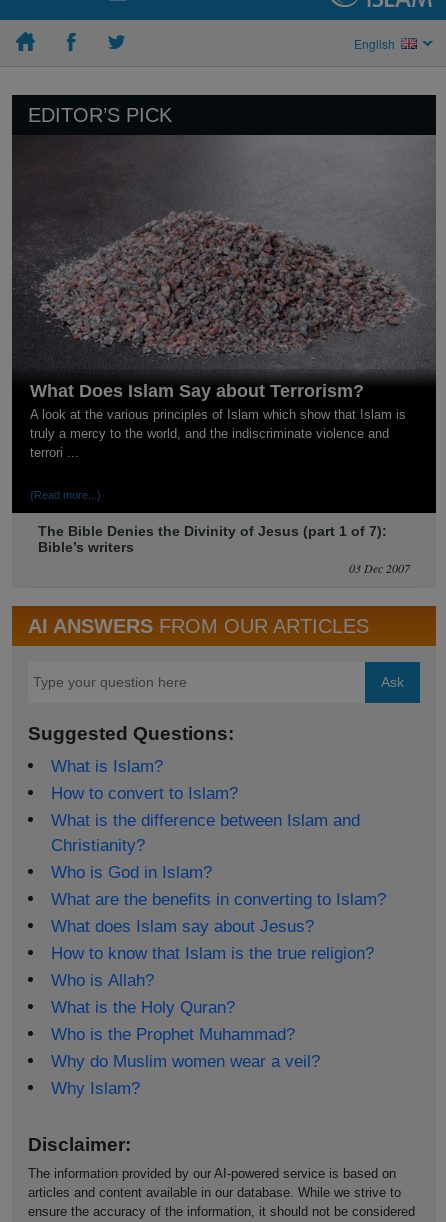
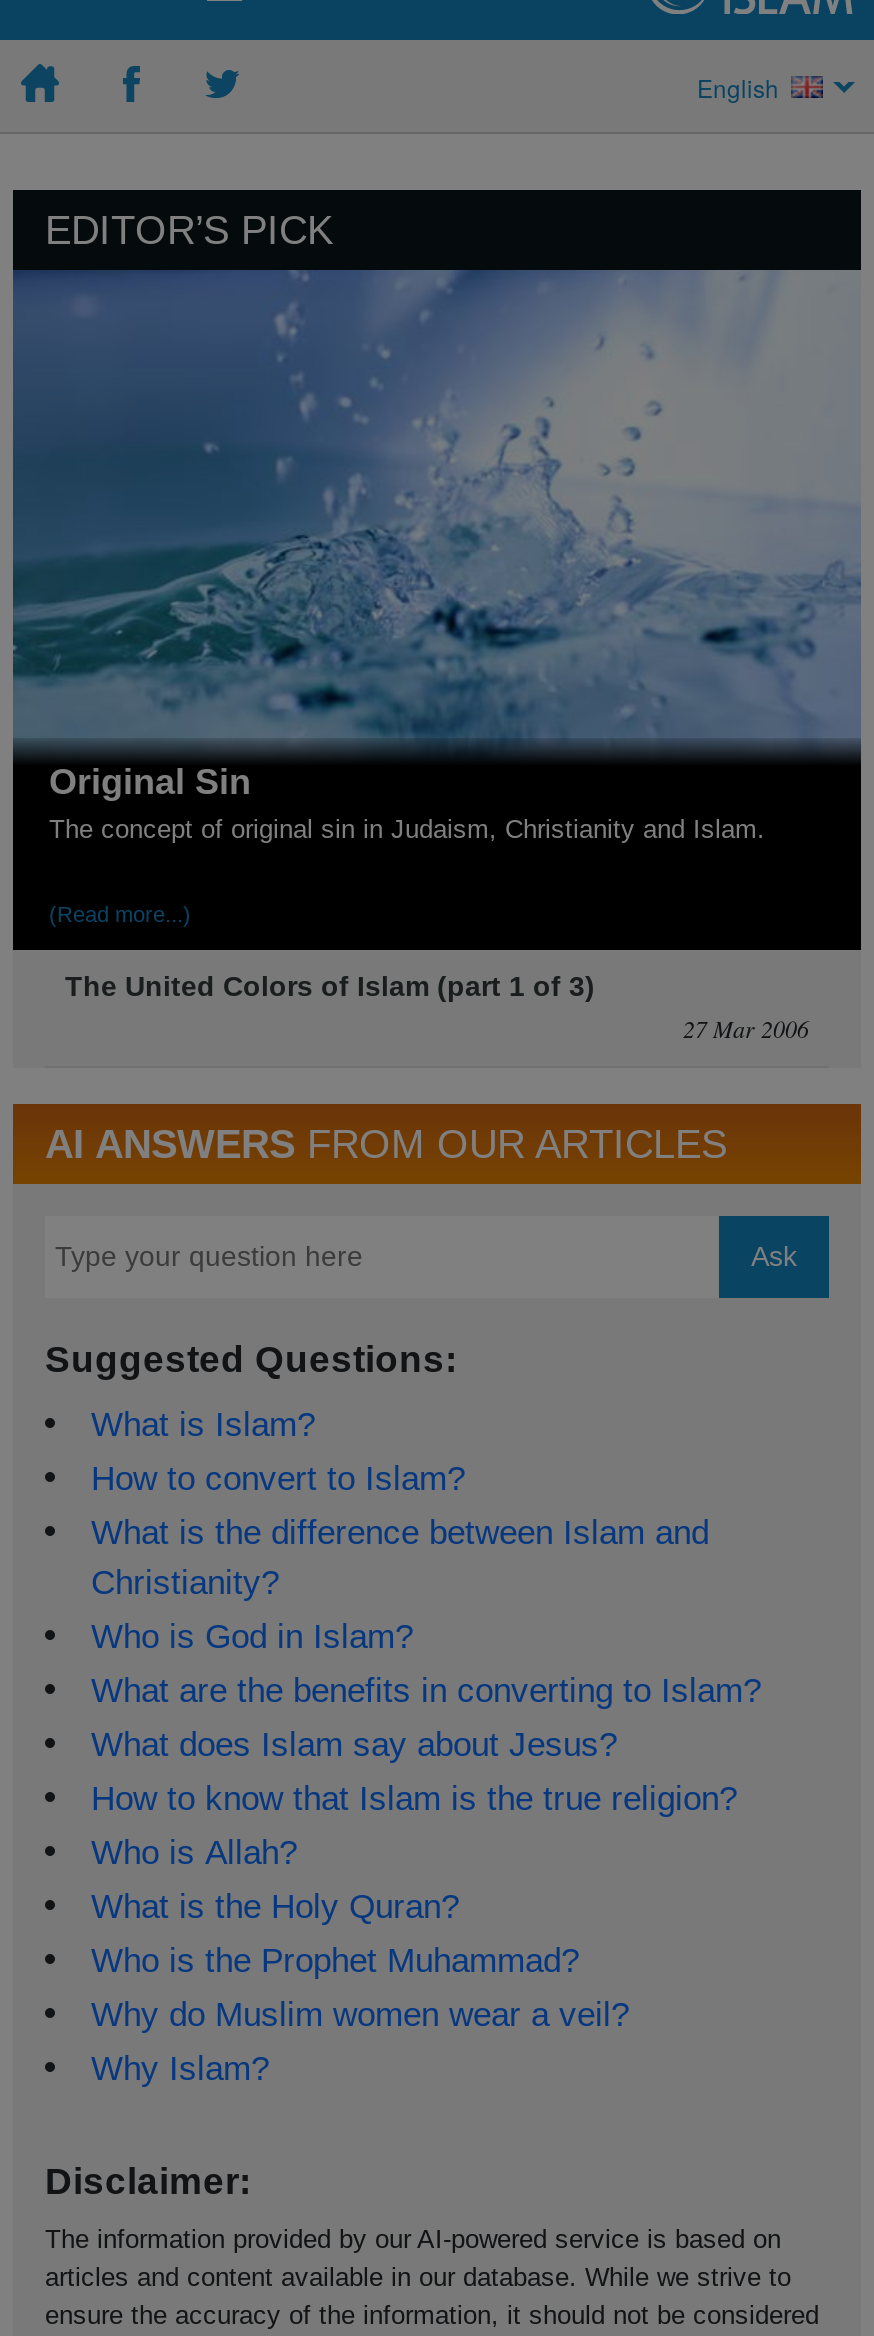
- [image]
- What Does Islam Say about Terrorism?
- A look at the various principles of Islam which show that Islam is
- truly a mercy to the world, and the indiscriminate violence and
- terrori ...
+ [image]
+ Original Sin
+ The concept of original sin in Judaism, Christianity and Islam.

- The Bible Denies the Divinity of Jesus (part 1 of 7):
- Bible’s writers
- 03 Dec 2007
+ The United Colors of Islam (part 1 of 3)
+ 27 Mar 2006
